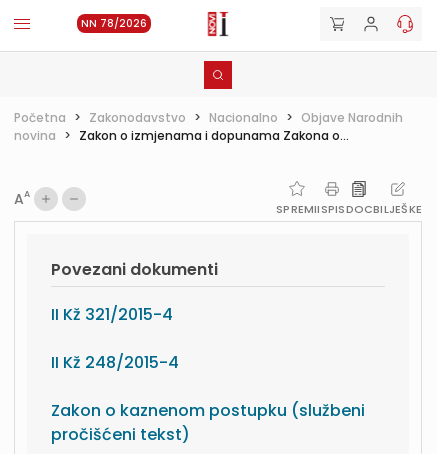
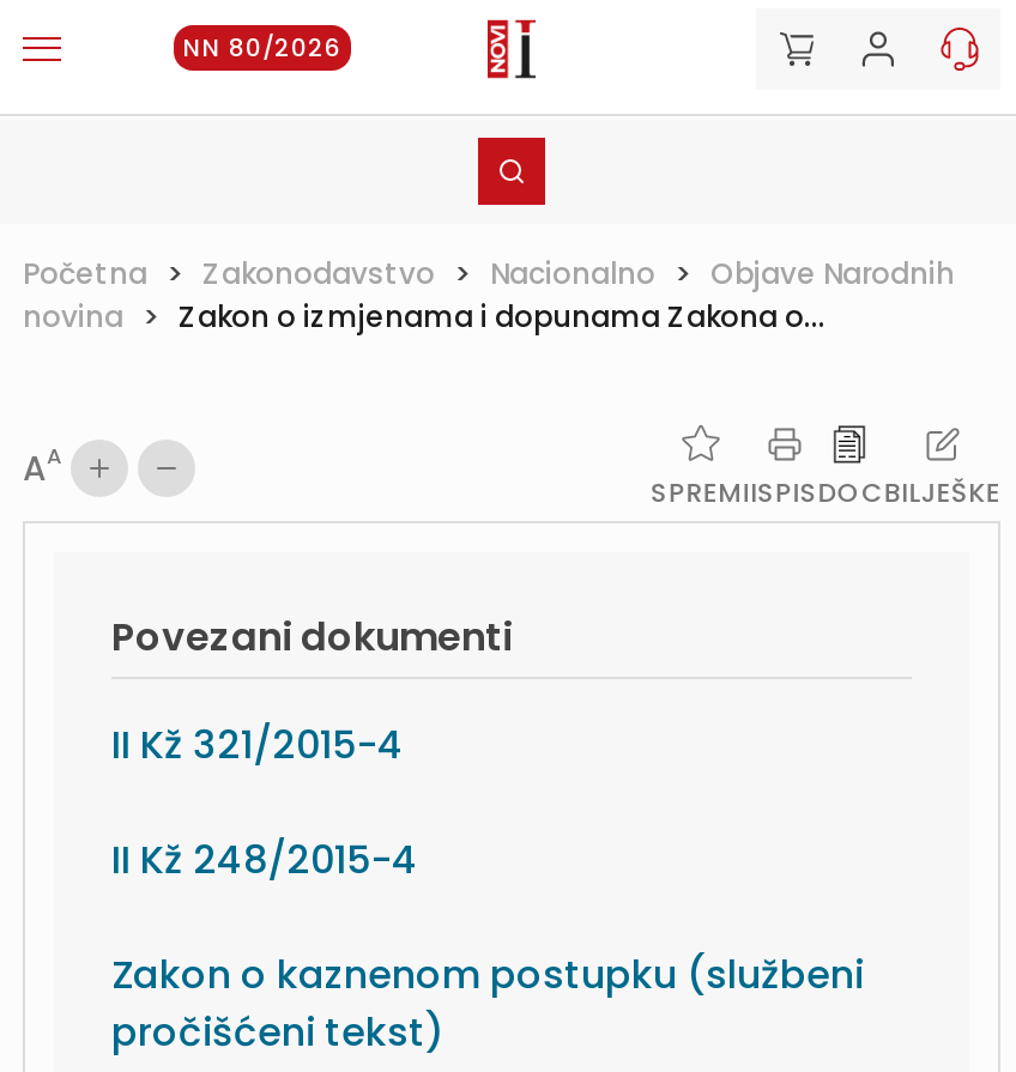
- NN 78/2026
+ NN 80/2026
